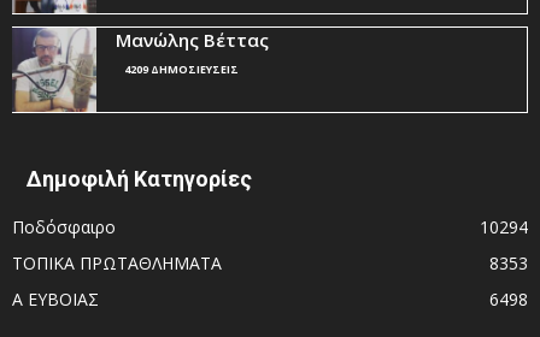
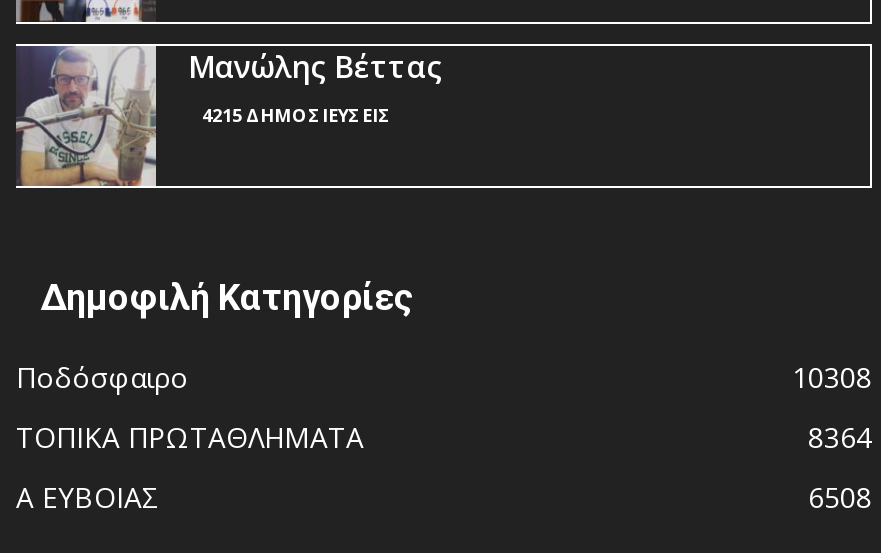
- 4209 ΔΗΜΟΣΙΕΥΣΕΙΣ
+ 4215 ΔΗΜΟΣΙΕΥΣΕΙΣ

- 10294
+ 10308

- 8353
+ 8364

- 6498
+ 6508
